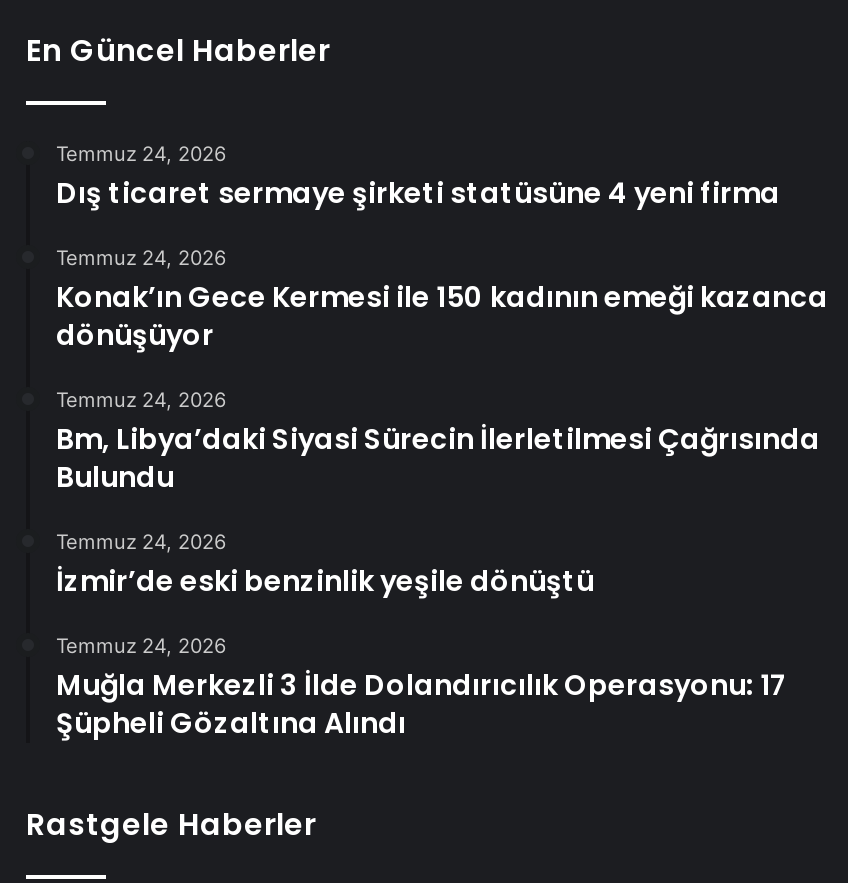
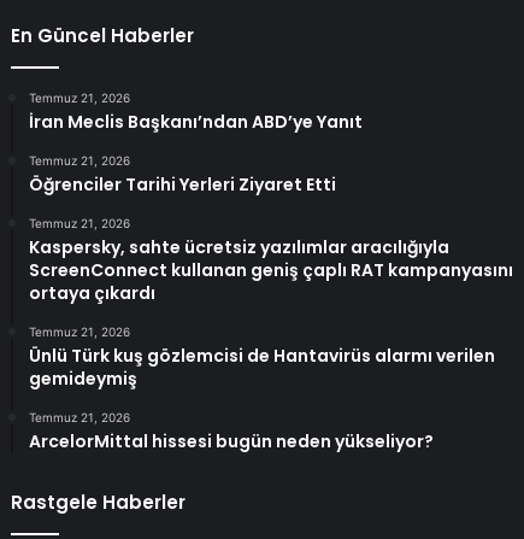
- Temmuz 24, 2026
- Dış ticaret sermaye şirketi statüsüne 4 yeni firma
+ Temmuz 21, 2026
+ İran Meclis Başkanı’ndan ABD’ye Yanıt

- Temmuz 24, 2026
- Konak’ın Gece Kermesi ile 150 kadının emeği kazanca
- dönüşüyor
+ Temmuz 21, 2026
+ Öğrenciler Tarihi Yerleri Ziyaret Etti

- Temmuz 24, 2026
- Bm, Libya’daki Siyasi Sürecin İlerletilmesi Çağrısında
- Bulundu
+ Temmuz 21, 2026
+ Kaspersky, sahte ücretsiz yazılımlar aracılığıyla
+ ScreenConnect kullanan geniş çaplı RAT kampanyasını
+ ortaya çıkardı

- Temmuz 24, 2026
- İzmir’de eski benzinlik yeşile dönüştü
+ Temmuz 21, 2026
+ Ünlü Türk kuş gözlemcisi de Hantavirüs alarmı verilen
+ gemideymiş

- Temmuz 24, 2026
- Muğla Merkezli 3 İlde Dolandırıcılık Operasyonu: 17
- Şüpheli Gözaltına Alındı
+ Temmuz 21, 2026
+ ArcelorMittal hissesi bugün neden yükseliyor?
